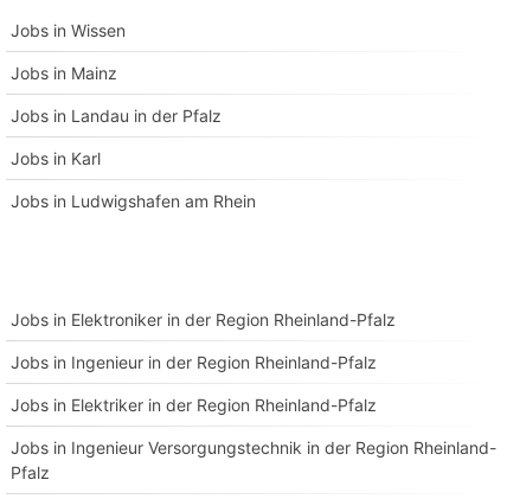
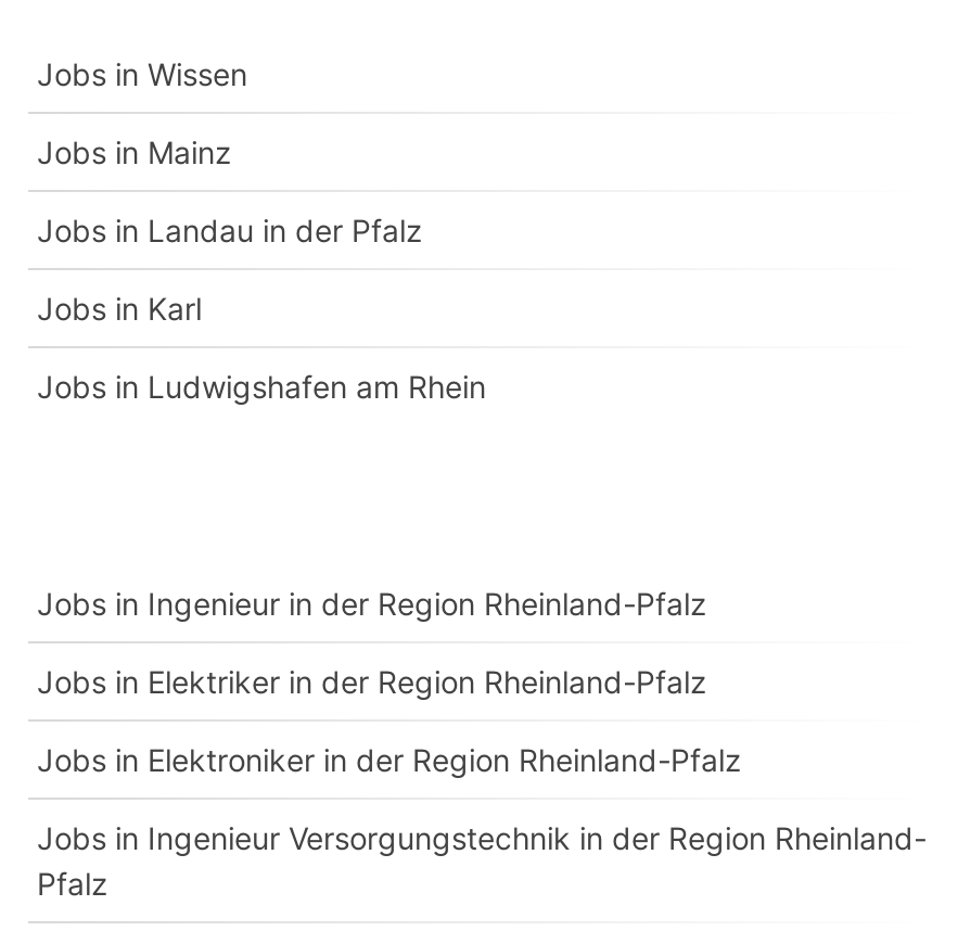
moved down: Jobs in Elektroniker in der Region Rheinland-Pfalz

moved up: Jobs in Ingenieur in der Region Rheinland-Pfalz | Jobs in Elektriker in der Region Rheinland-Pfalz
